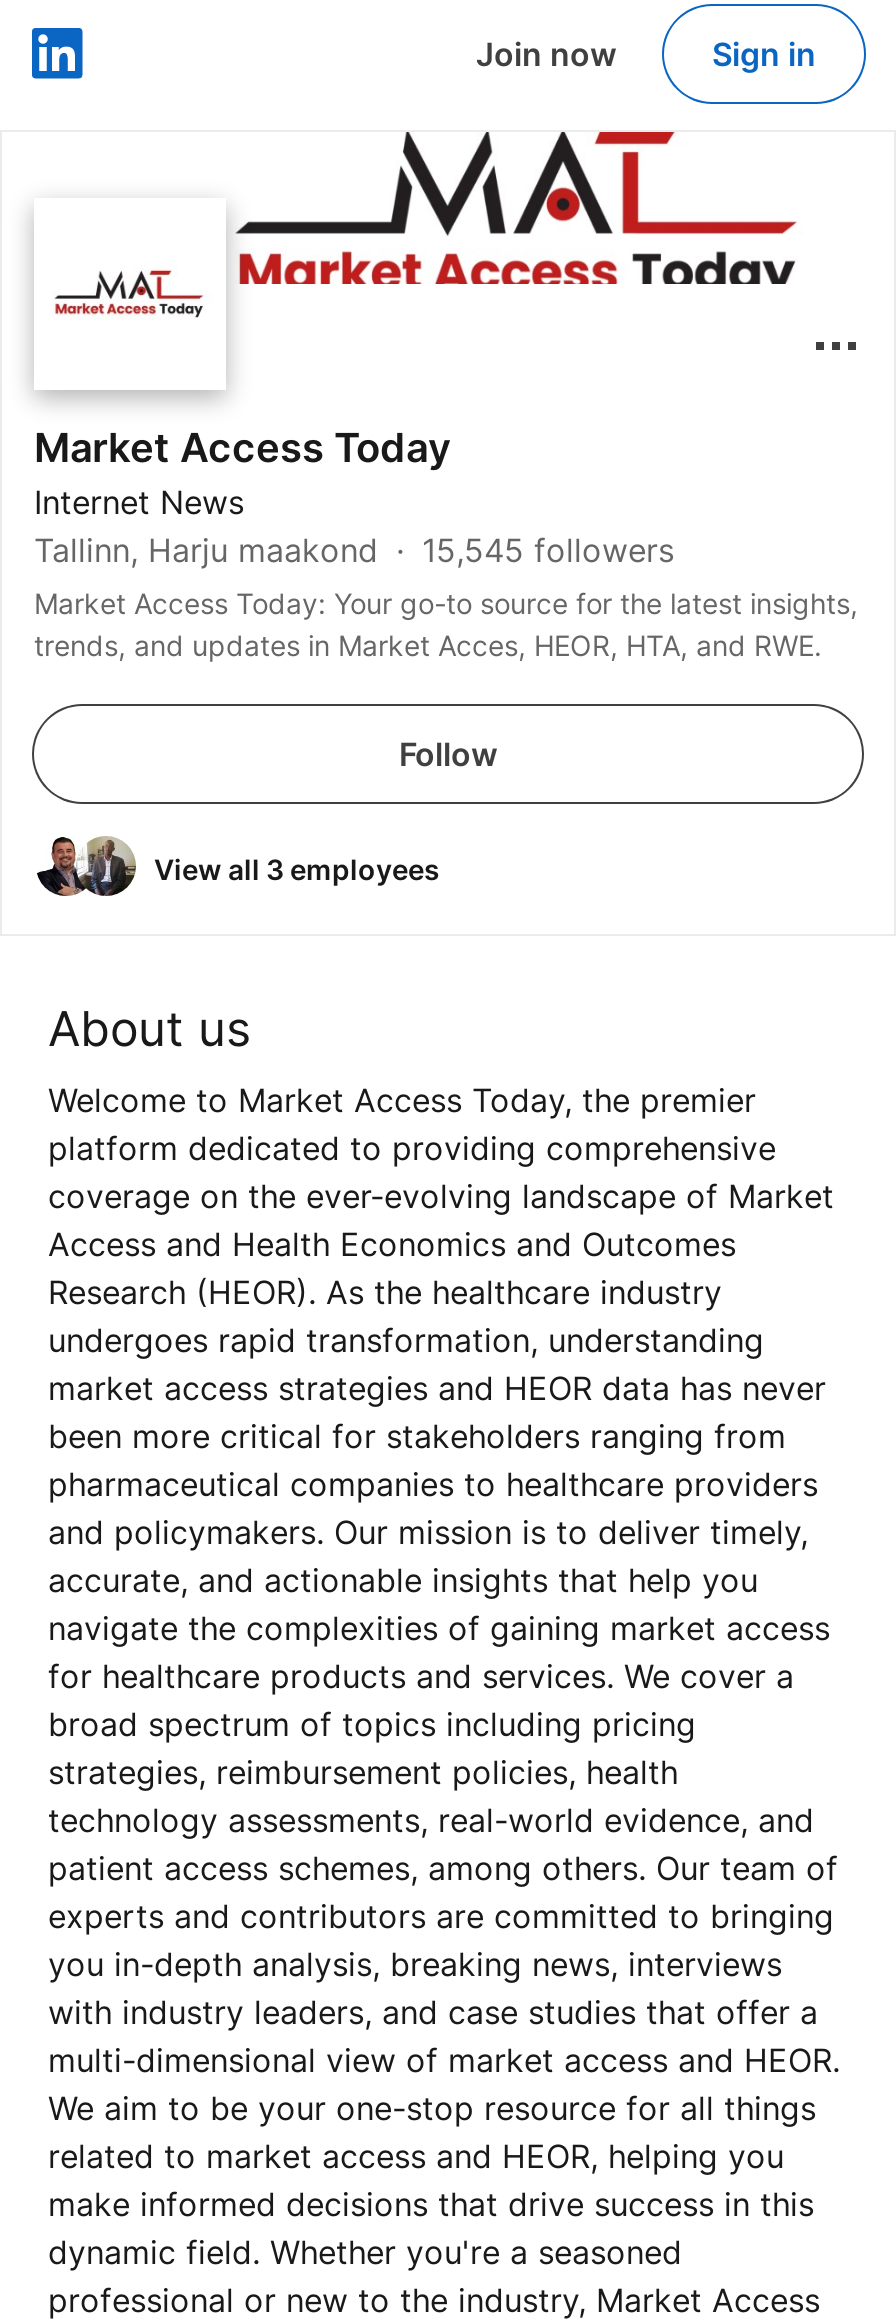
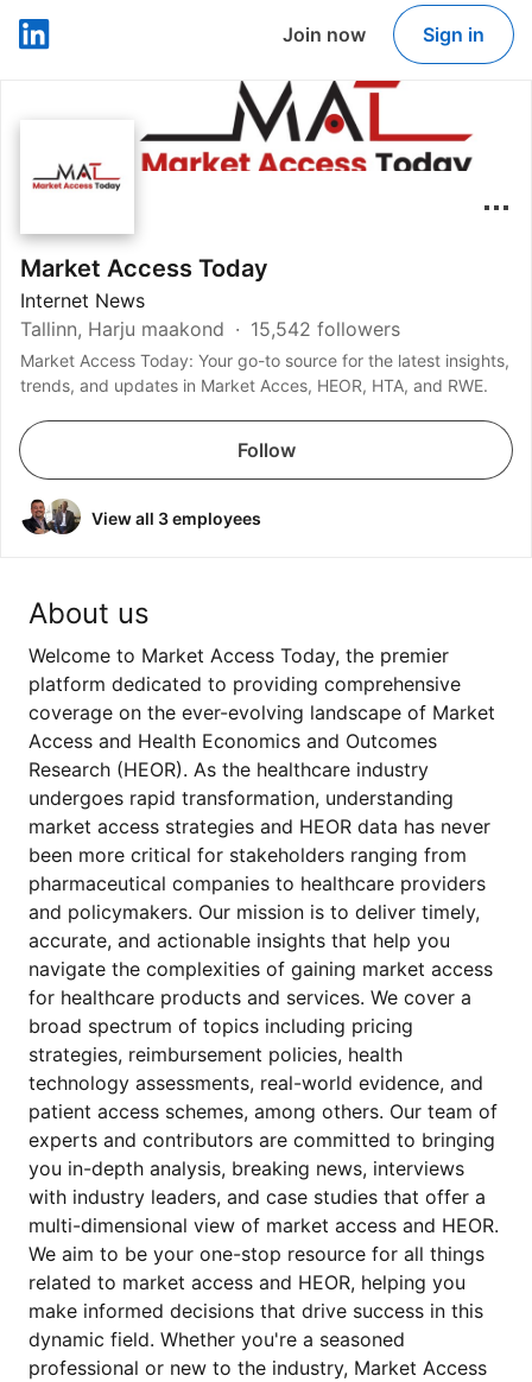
- Tallinn, Harju maakond 15,545 followers
+ Tallinn, Harju maakond 15,542 followers
